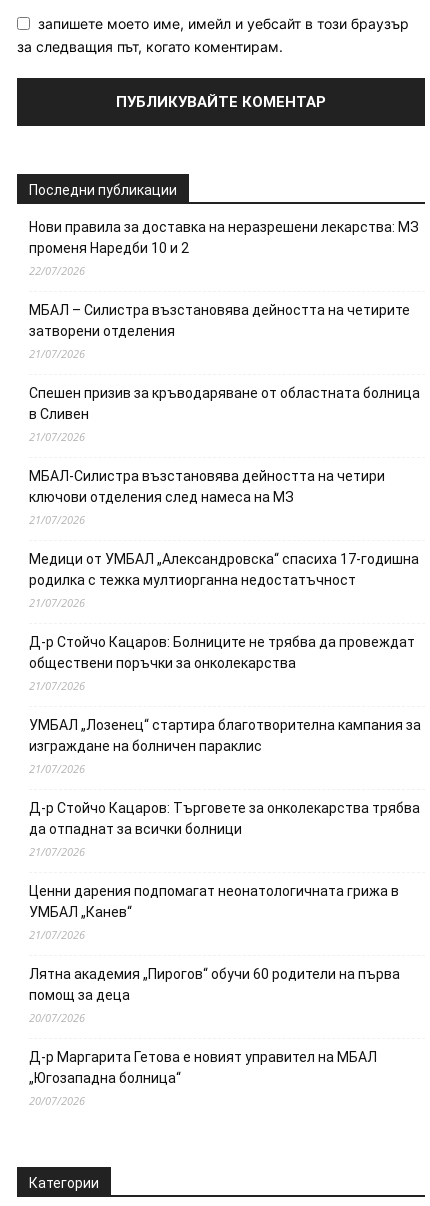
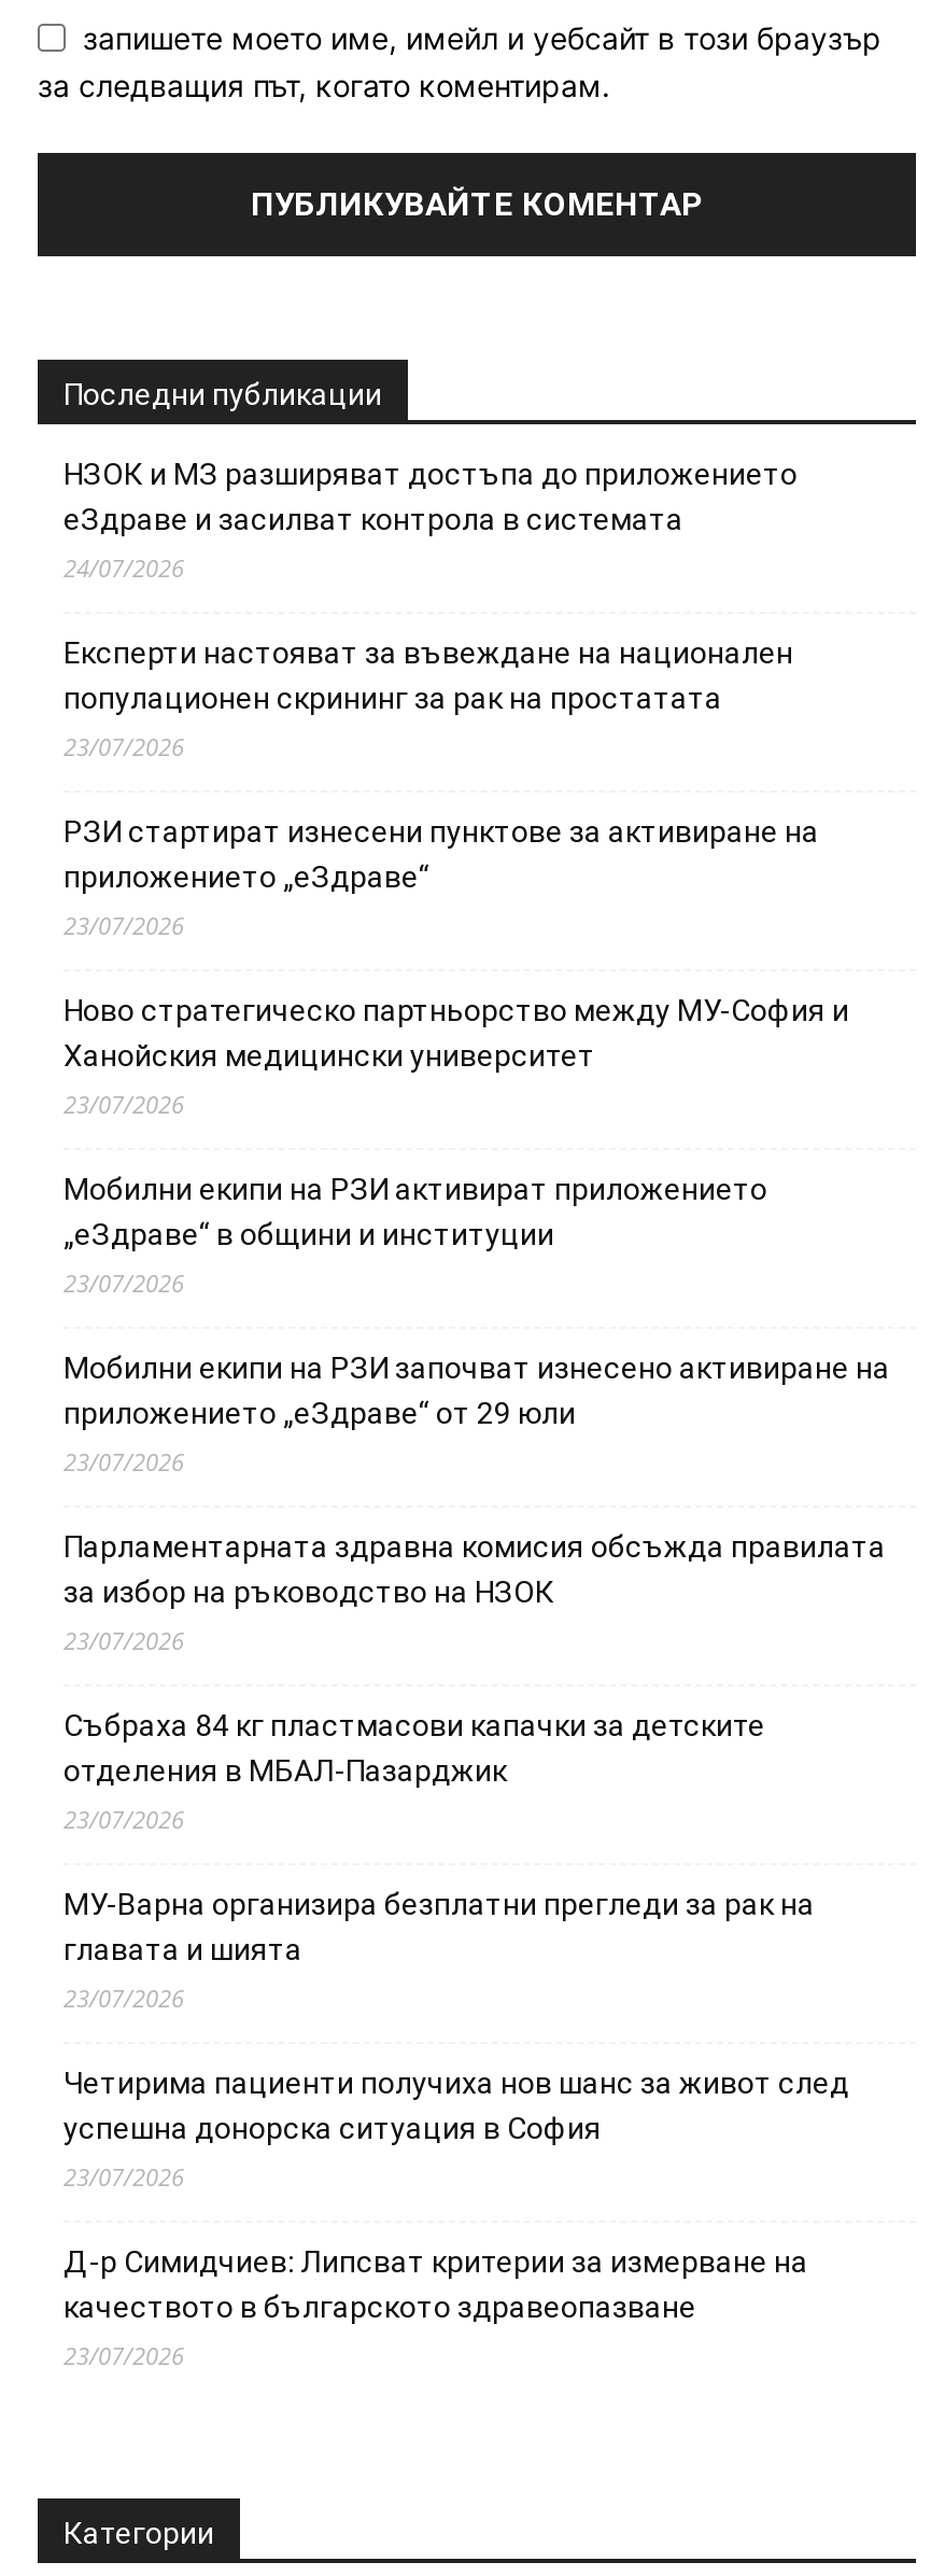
- Нови правила за доставка на неразрешени лекарства: МЗ
- променя Наредби 10 и 2
- 22/07/2026
+ НЗОК и МЗ разширяват достъпа до приложението
+ еЗдраве и засилват контрола в системата
+ 24/07/2026

- МБАЛ – Силистра възстановява дейността на четирите
- затворени отделения
- 21/07/2026
+ Експерти настояват за въвеждане на национален
+ популационен скрининг за рак на простатата
+ 23/07/2026

- Спешен призив за кръводаряване от областната болница
- в Сливен
- 21/07/2026
+ РЗИ стартират изнесени пунктове за активиране на
+ приложението „еЗдраве“
+ 23/07/2026

- МБАЛ-Силистра възстановява дейността на четири
- ключови отделения след намеса на МЗ
- 21/07/2026
+ Ново стратегическо партньорство между МУ-София и
+ Ханойския медицински университет
+ 23/07/2026

- Медици от УМБАЛ „Александровска“ спасиха 17-годишна
- родилка с тежка мултиорганна недостатъчност
- 21/07/2026
+ Мобилни екипи на РЗИ активират приложението
+ „еЗдраве“ в общини и институции
+ 23/07/2026

- Д-р Стойчо Кацаров: Болниците не трябва да провеждат
- обществени поръчки за онколекарства
- 21/07/2026
+ Мобилни екипи на РЗИ започват изнесено активиране на
+ приложението „еЗдраве“ от 29 юли
+ 23/07/2026

- УМБАЛ „Лозенец“ стартира благотворителна кампания за
- изграждане на болничен параклис
- 21/07/2026
+ Парламентарната здравна комисия обсъжда правилата
+ за избор на ръководство на НЗОК
+ 23/07/2026

- Д-р Стойчо Кацаров: Търговете за онколекарства трябва
- да отпаднат за всички болници
- 21/07/2026
+ Събраха 84 кг пластмасови капачки за детските
+ отделения в МБАЛ-Пазарджик
+ 23/07/2026

- Ценни дарения подпомагат неонатологичната грижа в
- УМБАЛ „Канев“
- 21/07/2026
+ МУ-Варна организира безплатни прегледи за рак на
+ главата и шията
+ 23/07/2026

- Лятна академия „Пирогов“ обучи 60 родители на първа
- помощ за деца
- 20/07/2026
+ Четирима пациенти получиха нов шанс за живот след
+ успешна донорска ситуация в София
+ 23/07/2026

- Д-р Маргарита Гетова е новият управител на МБАЛ
- „Югозападна болница“
- 20/07/2026
+ Д-р Симидчиев: Липсват критерии за измерване на
+ качеството в българското здравеопазване
+ 23/07/2026
